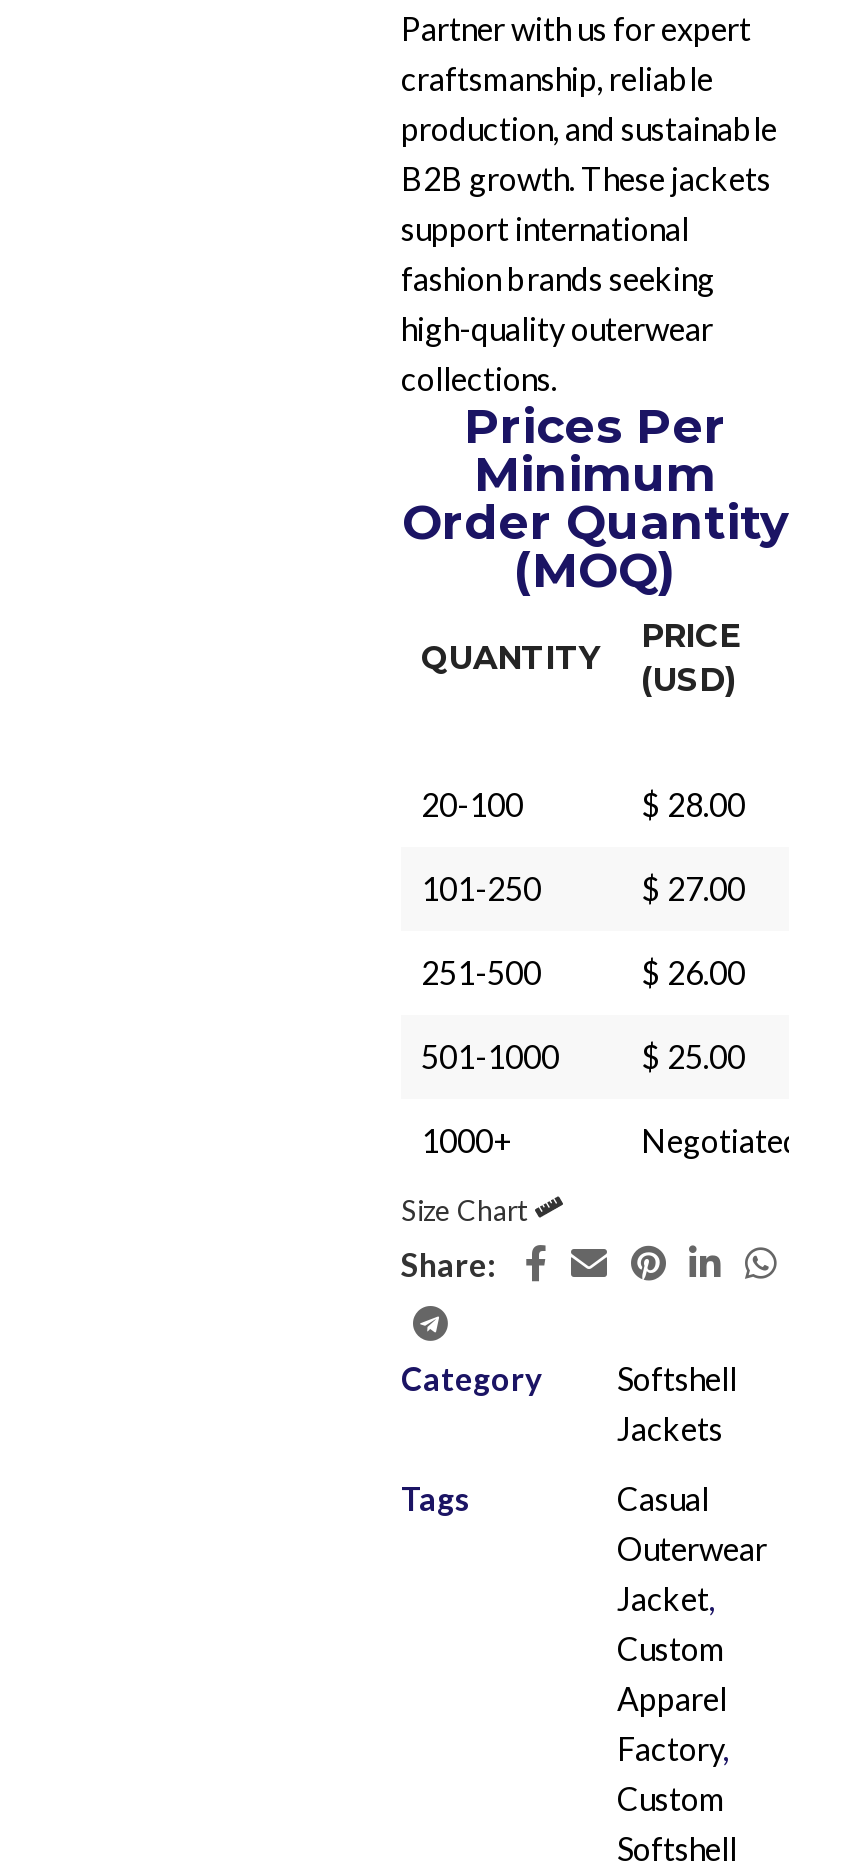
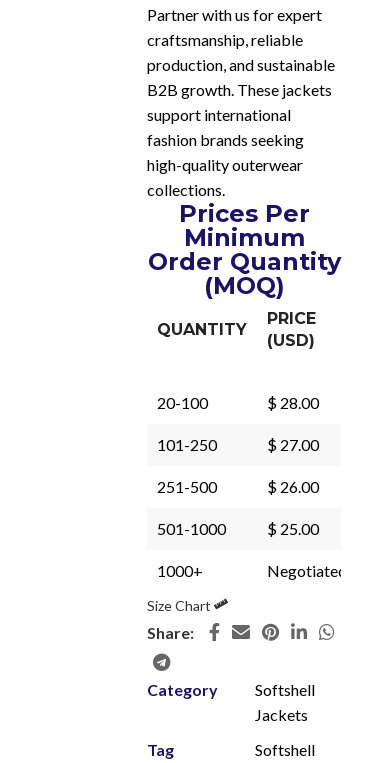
- Tags
- Casual
- Outerwear
- Jacket,
- Custom
- Apparel
- Factory,
- Custom
+ Tag
